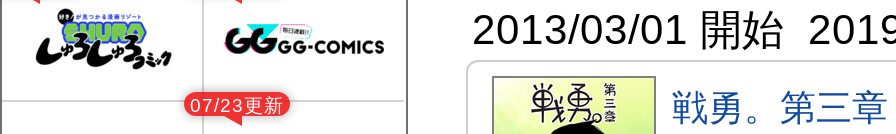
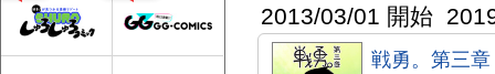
- 07/23更新
